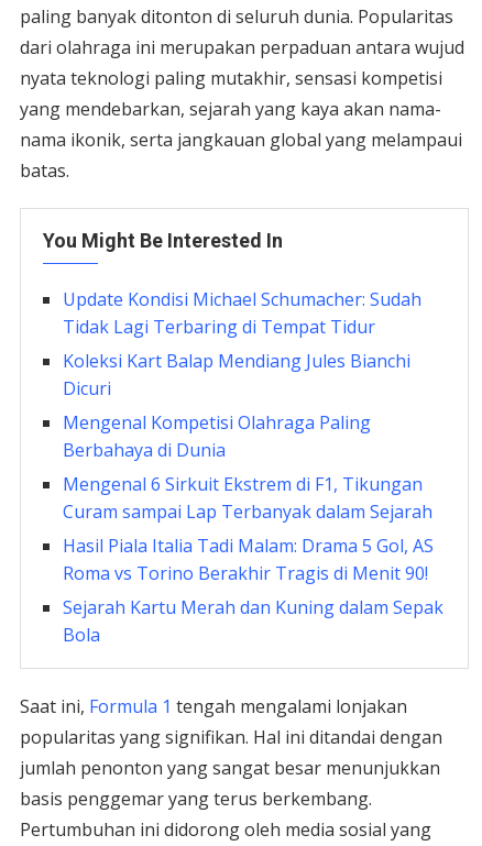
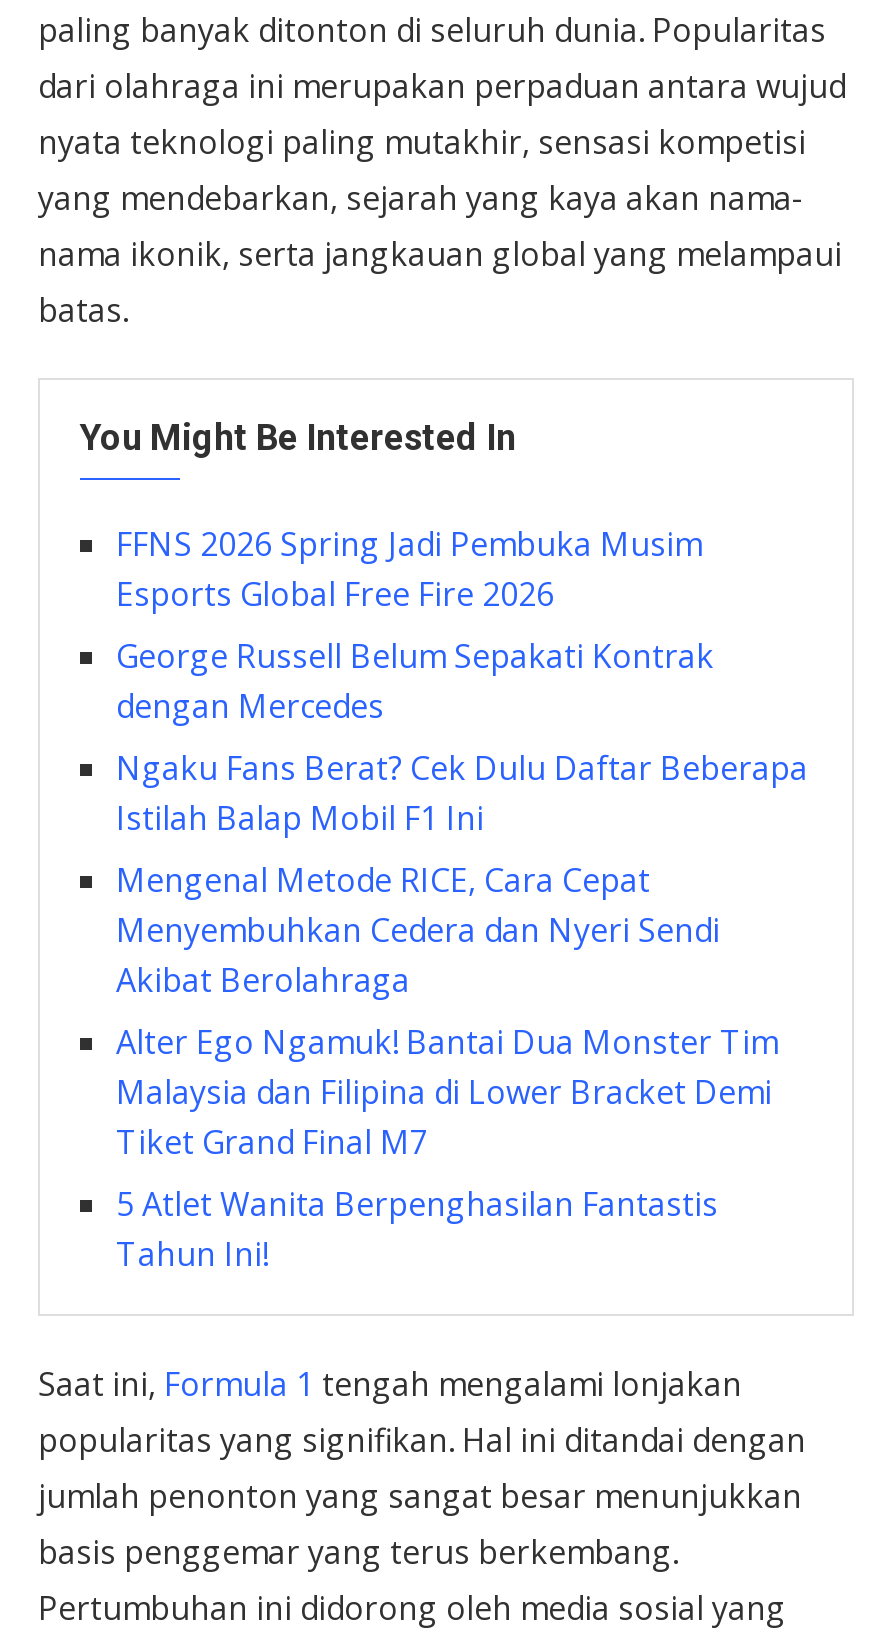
- Update Kondisi Michael Schumacher: Sudah
- Tidak Lagi Terbaring di Tempat Tidur
- Koleksi Kart Balap Mendiang Jules Bianchi
- Dicuri
- Mengenal Kompetisi Olahraga Paling
- Berbahaya di Dunia
- Mengenal 6 Sirkuit Ekstrem di F1, Tikungan
- Curam sampai Lap Terbanyak dalam Sejarah
- Hasil Piala Italia Tadi Malam: Drama 5 Gol, AS
- Roma vs Torino Berakhir Tragis di Menit 90!
- Sejarah Kartu Merah dan Kuning dalam Sepak
- Bola
+ FFNS 2026 Spring Jadi Pembuka Musim
+ Esports Global Free Fire 2026
+ George Russell Belum Sepakati Kontrak
+ dengan Mercedes
+ Ngaku Fans Berat? Cek Dulu Daftar Beberapa
+ Istilah Balap Mobil F1 Ini
+ Mengenal Metode RICE, Cara Cepat
+ Menyembuhkan Cedera dan Nyeri Sendi
+ Akibat Berolahraga
+ Alter Ego Ngamuk! Bantai Dua Monster Tim
+ Malaysia dan Filipina di Lower Bracket Demi
+ Tiket Grand Final M7
+ 5 Atlet Wanita Berpenghasilan Fantastis
+ Tahun Ini!
